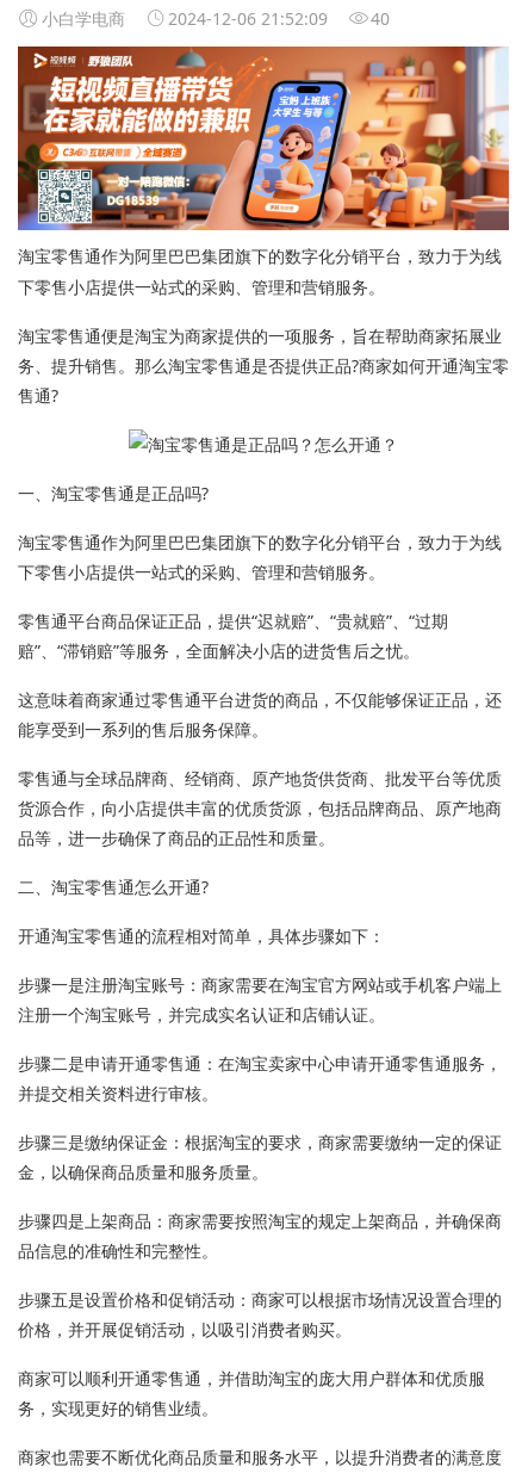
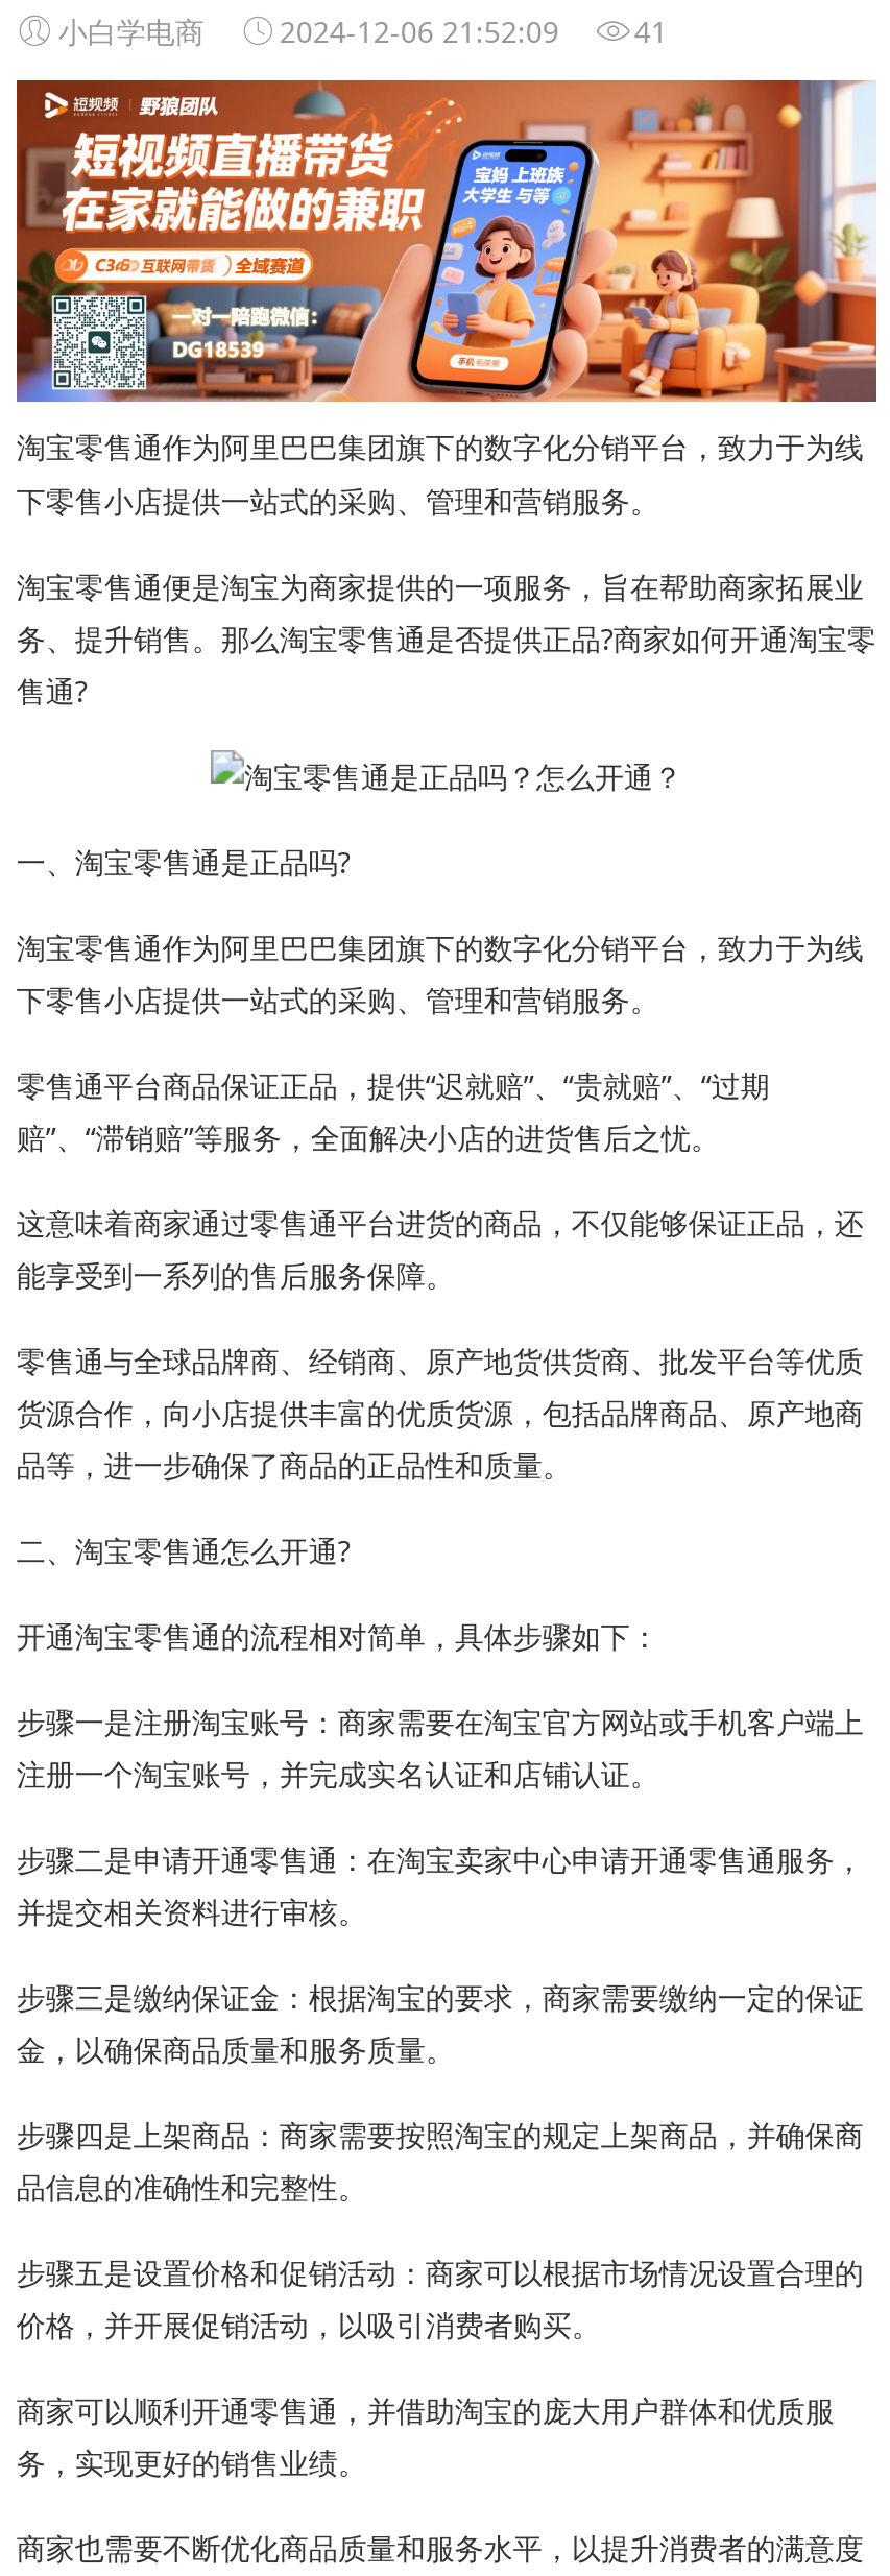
- 小白学电商 2024-12-06 21:52:09 40
+ 小白学电商 2024-12-06 21:52:09 41
